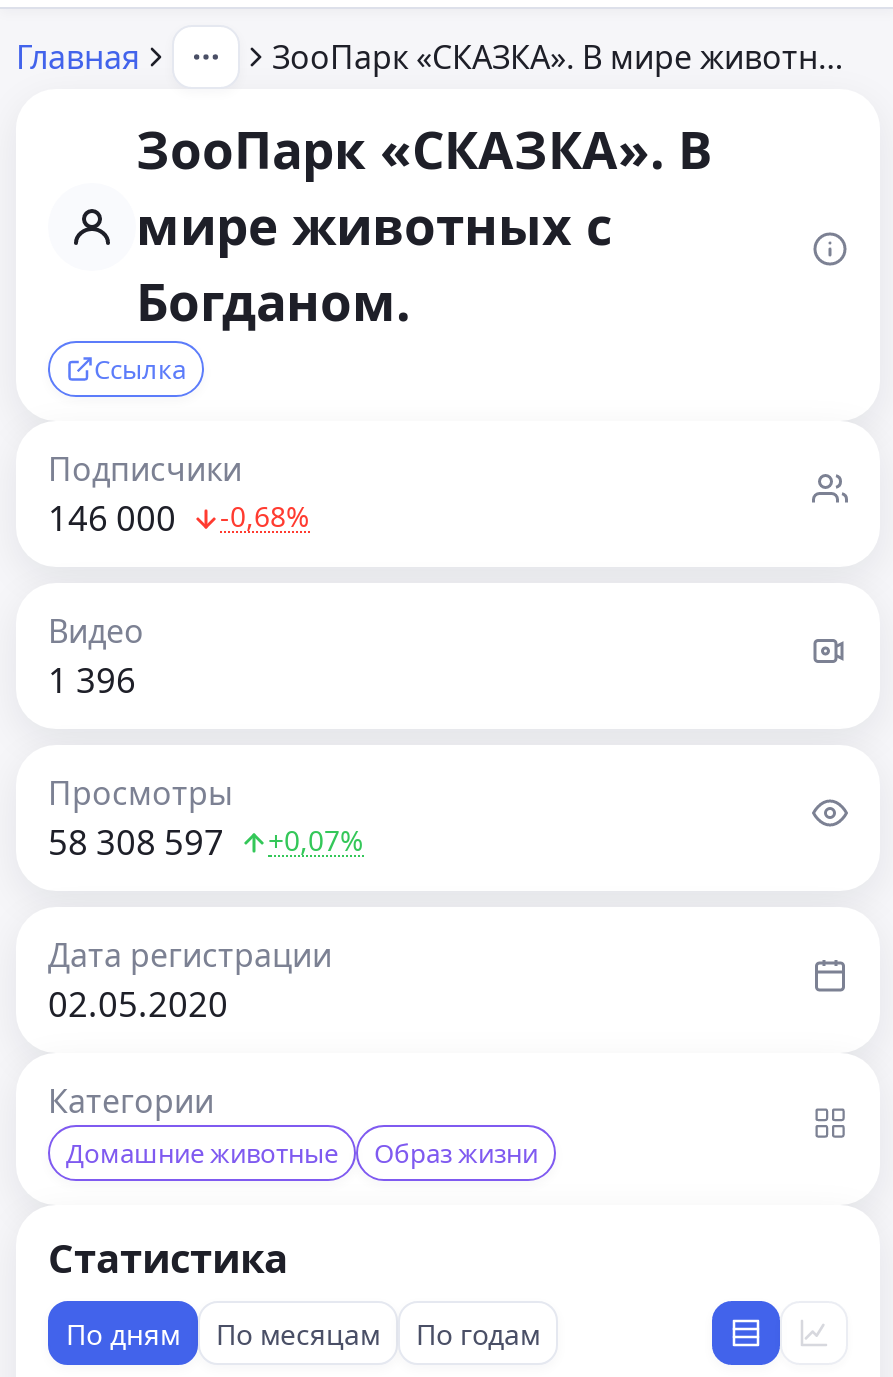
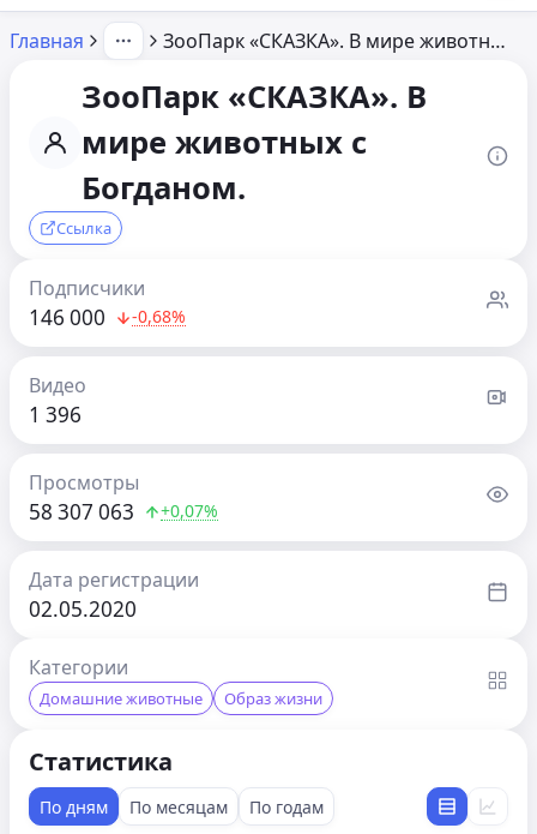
- 58 308 597 +0,07%
+ 58 307 063 +0,07%
